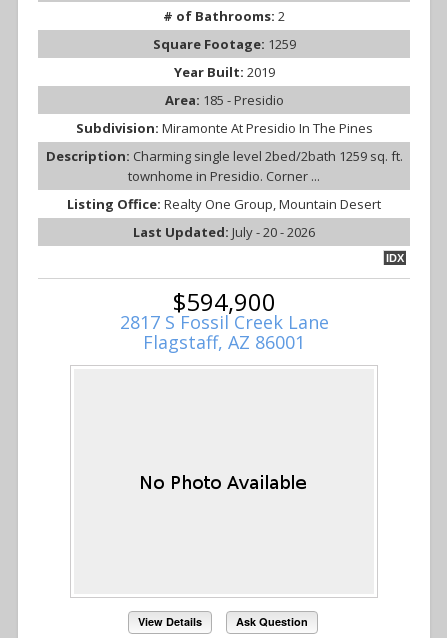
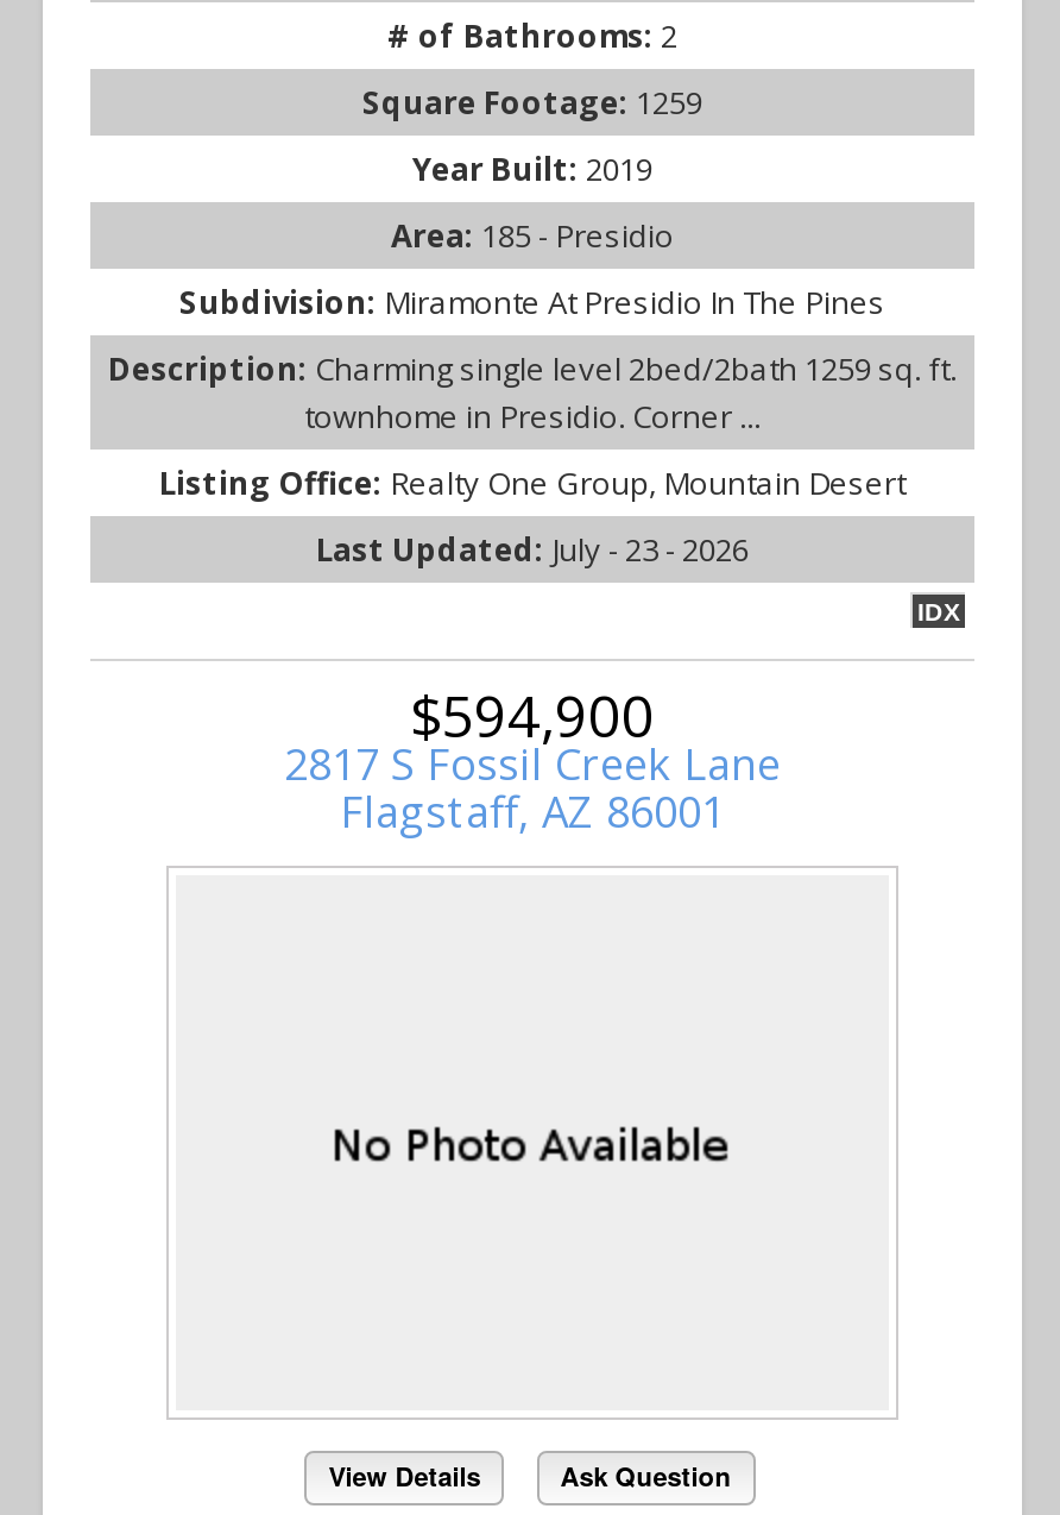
- Last Updated: July - 20 - 2026
+ Last Updated: July - 23 - 2026
